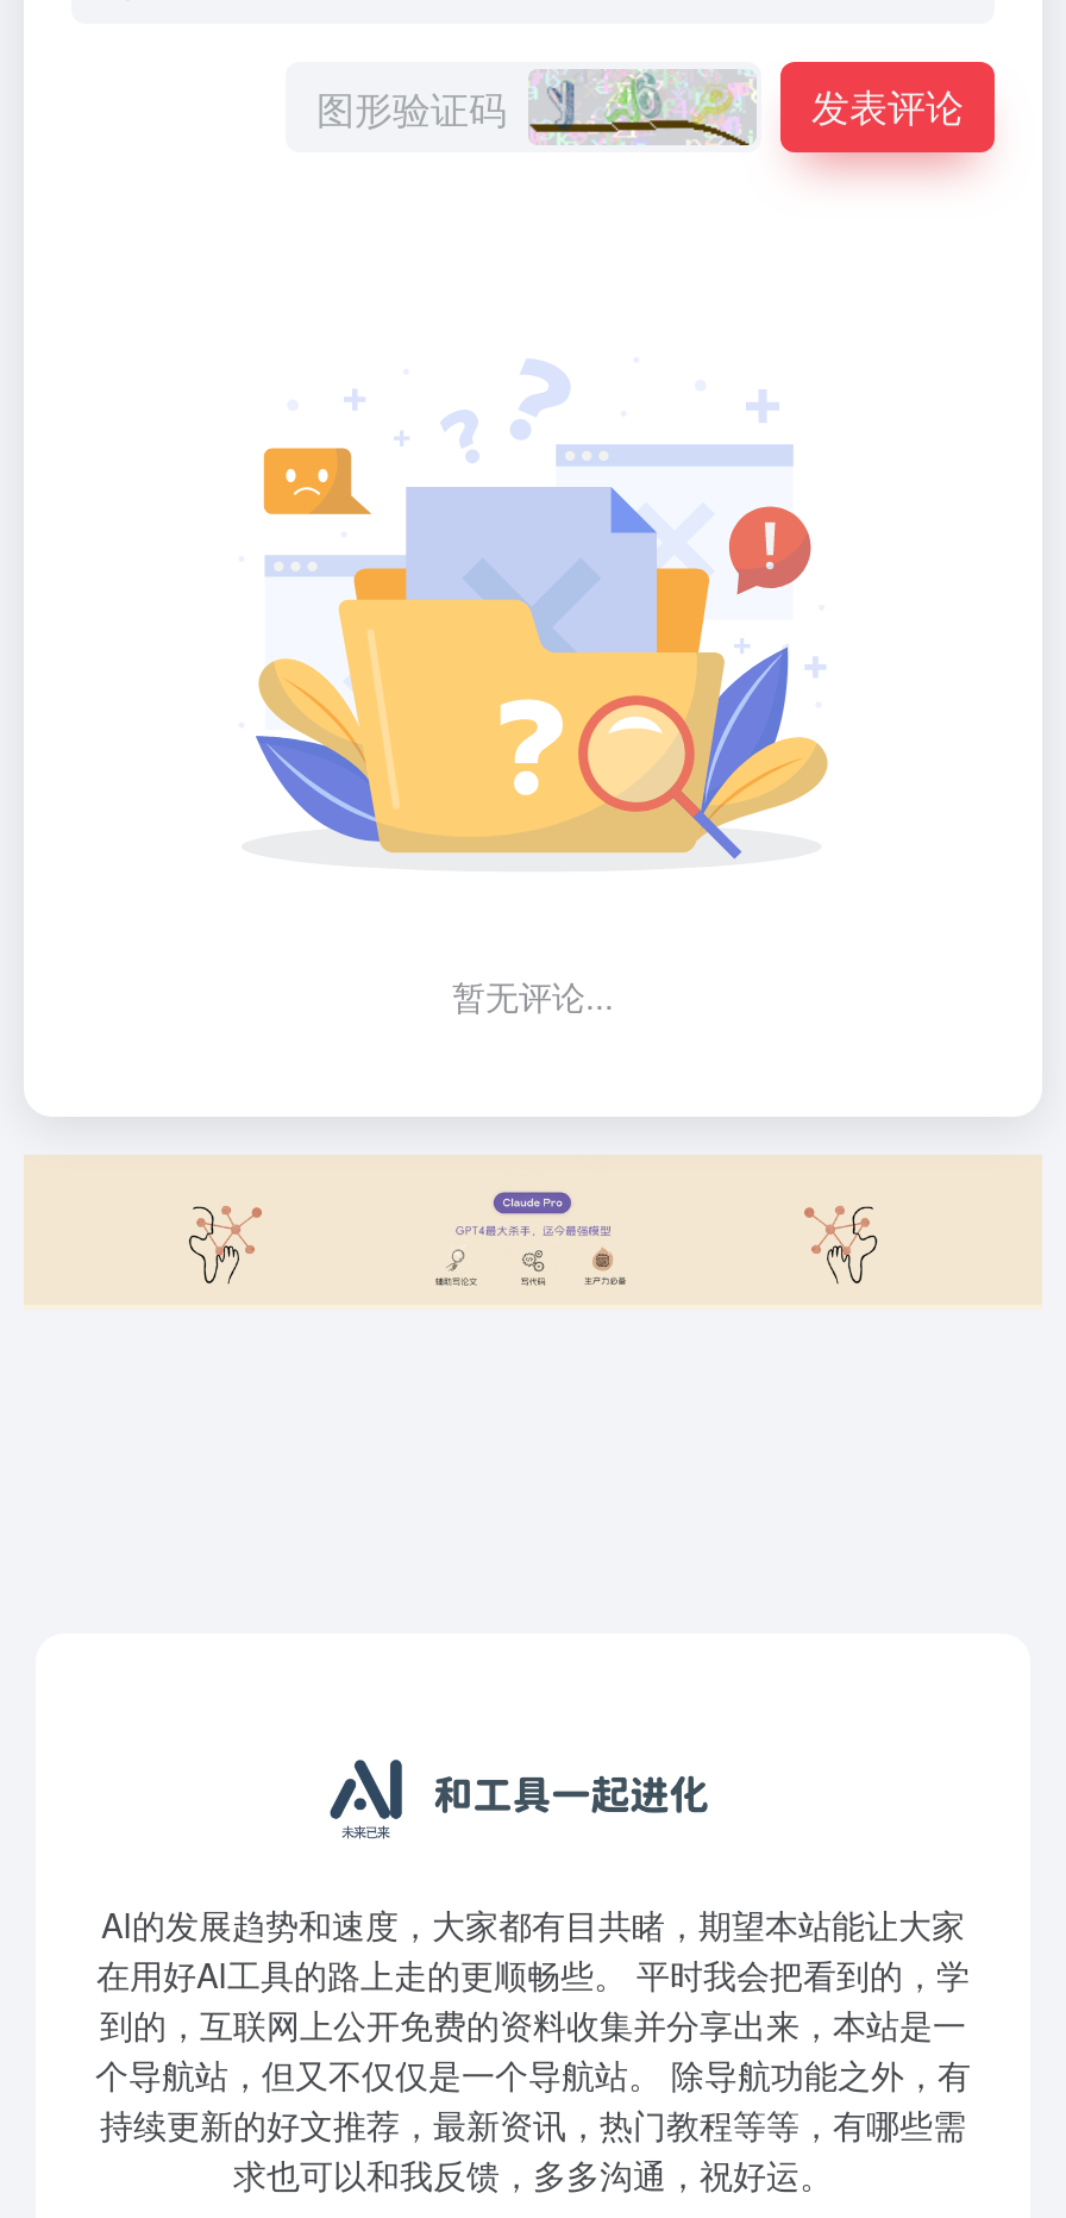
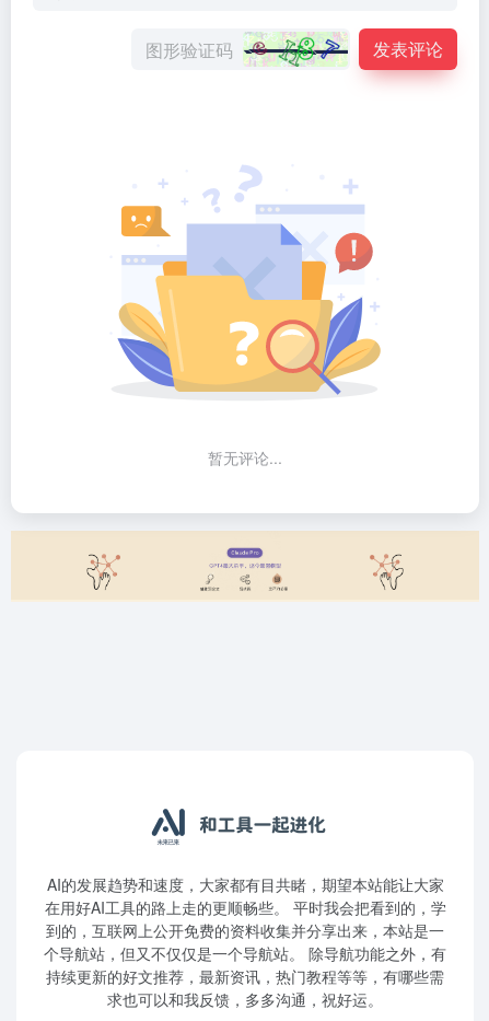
- [image]
+ [image]
